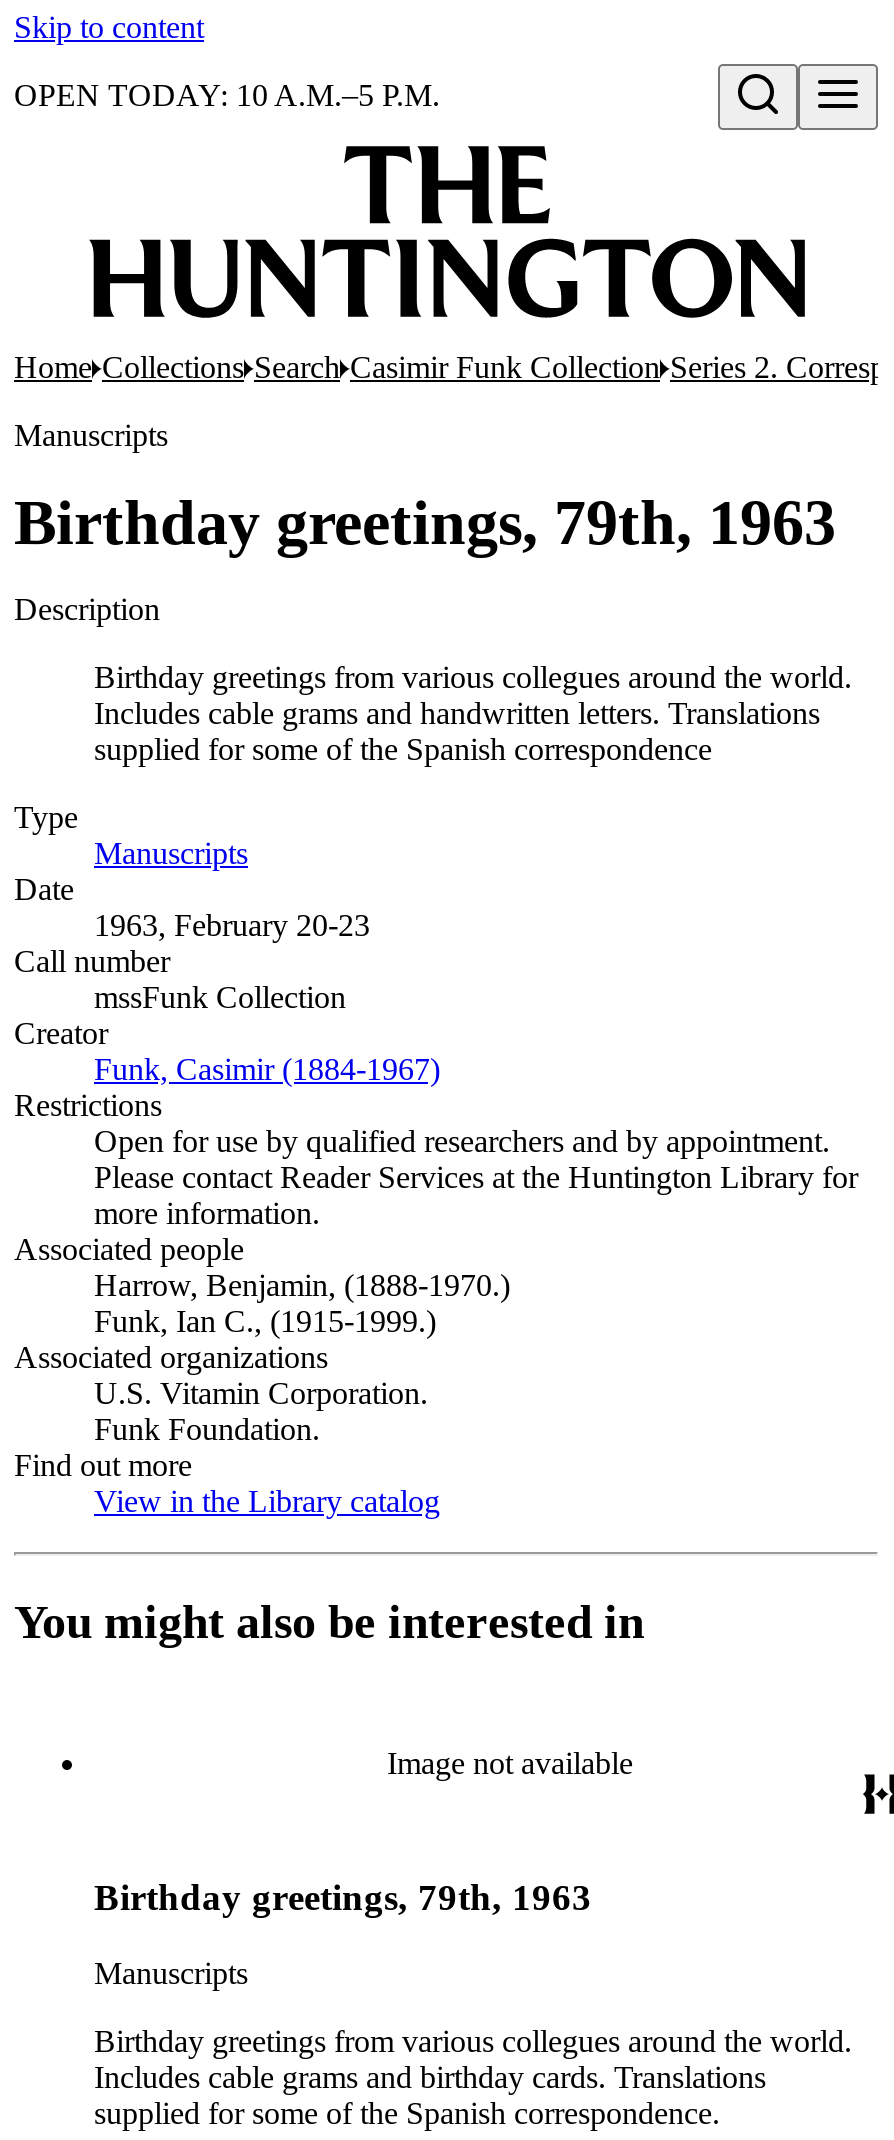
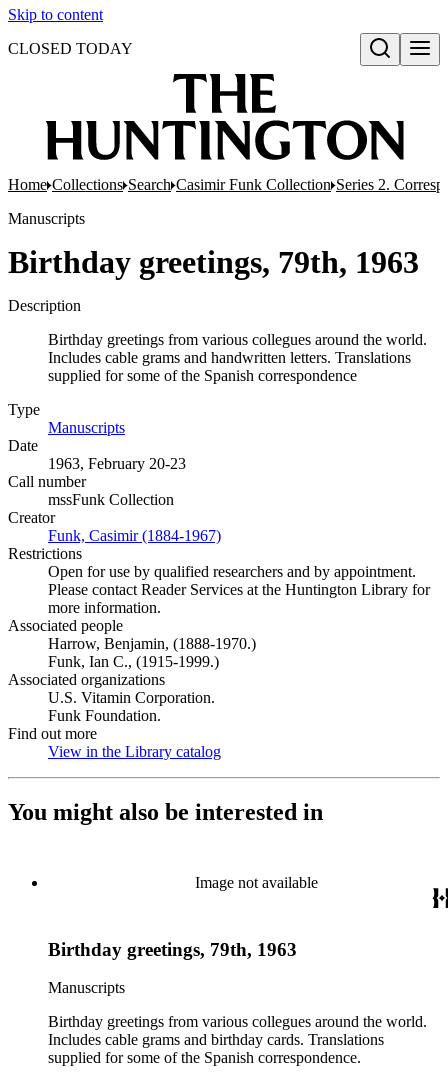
- OPEN TODAY: 10 A.M.–5 P.M.
+ CLOSED TODAY
